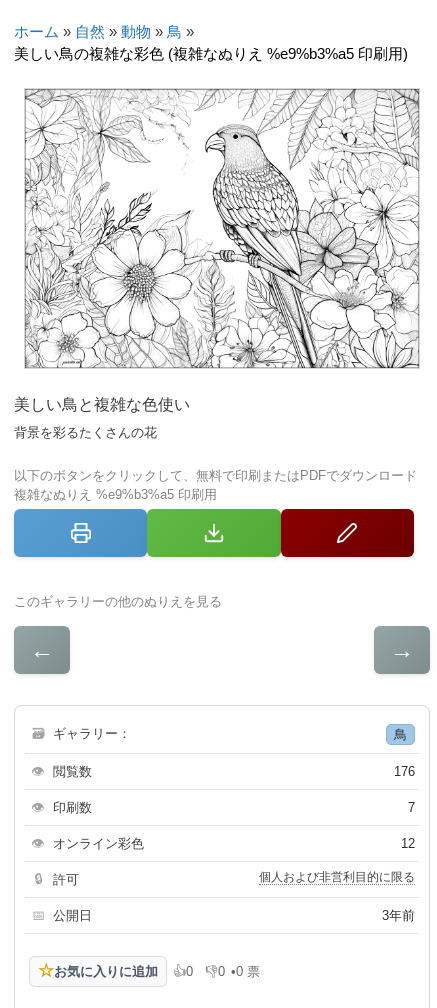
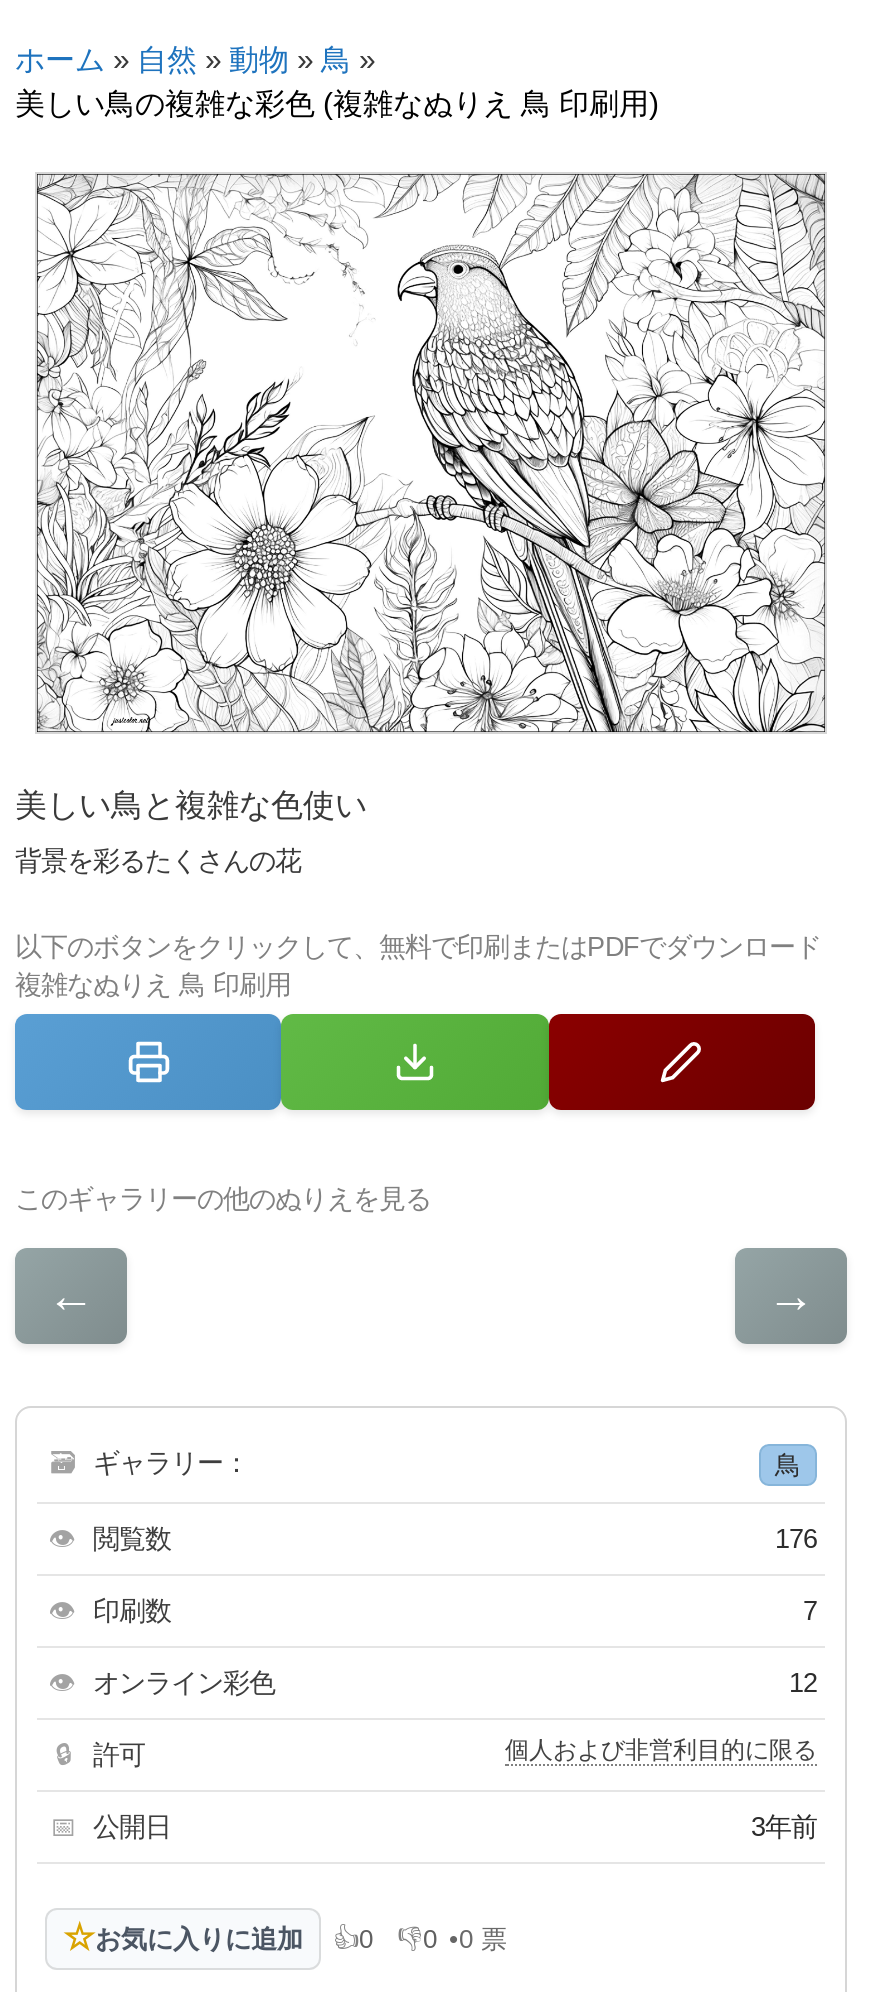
- 美しい鳥の複雑な彩色 (複雑なぬりえ %e9%b3%a5 印刷用)
+ 美しい鳥の複雑な彩色 (複雑なぬりえ 鳥 印刷用)

- 複雑なぬりえ %e9%b3%a5 印刷用
+ 複雑なぬりえ 鳥 印刷用
